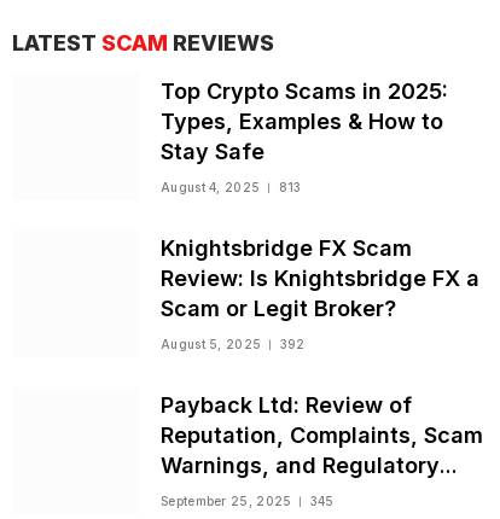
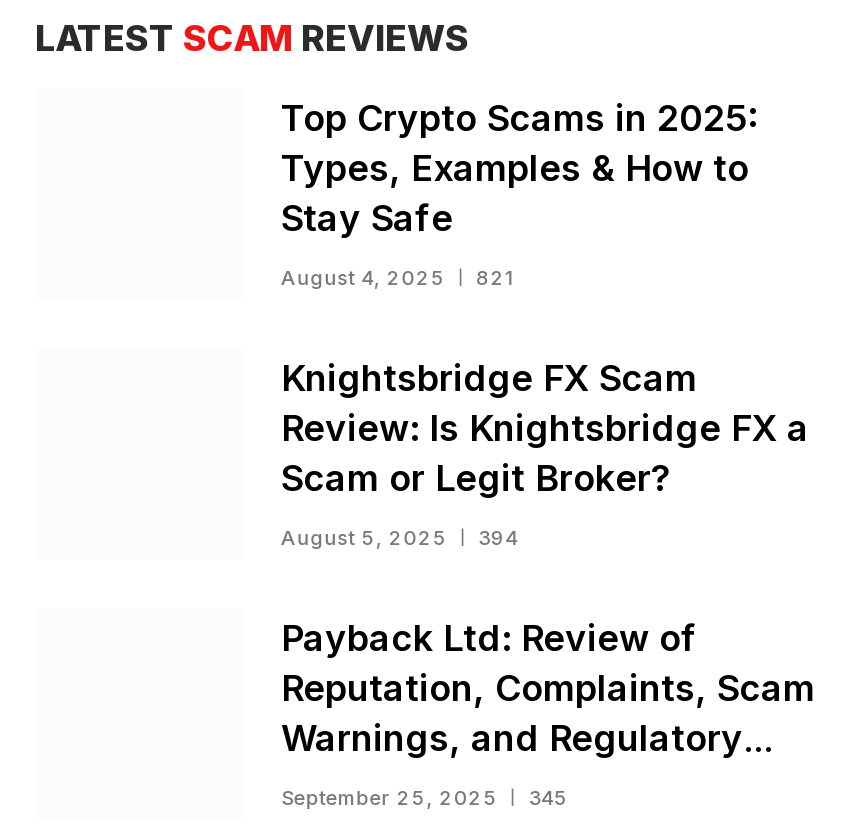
- August 4, 2025 813
+ August 4, 2025 821

- August 5, 2025 392
+ August 5, 2025 394
